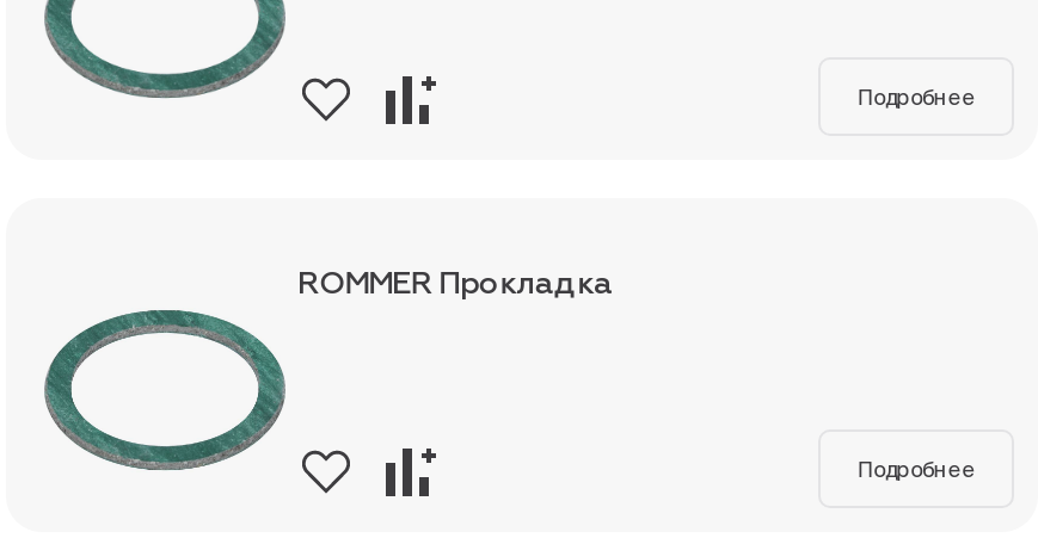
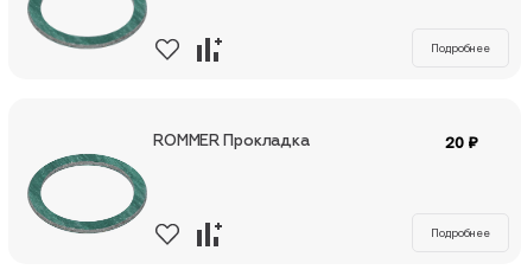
+ 20 ₽
